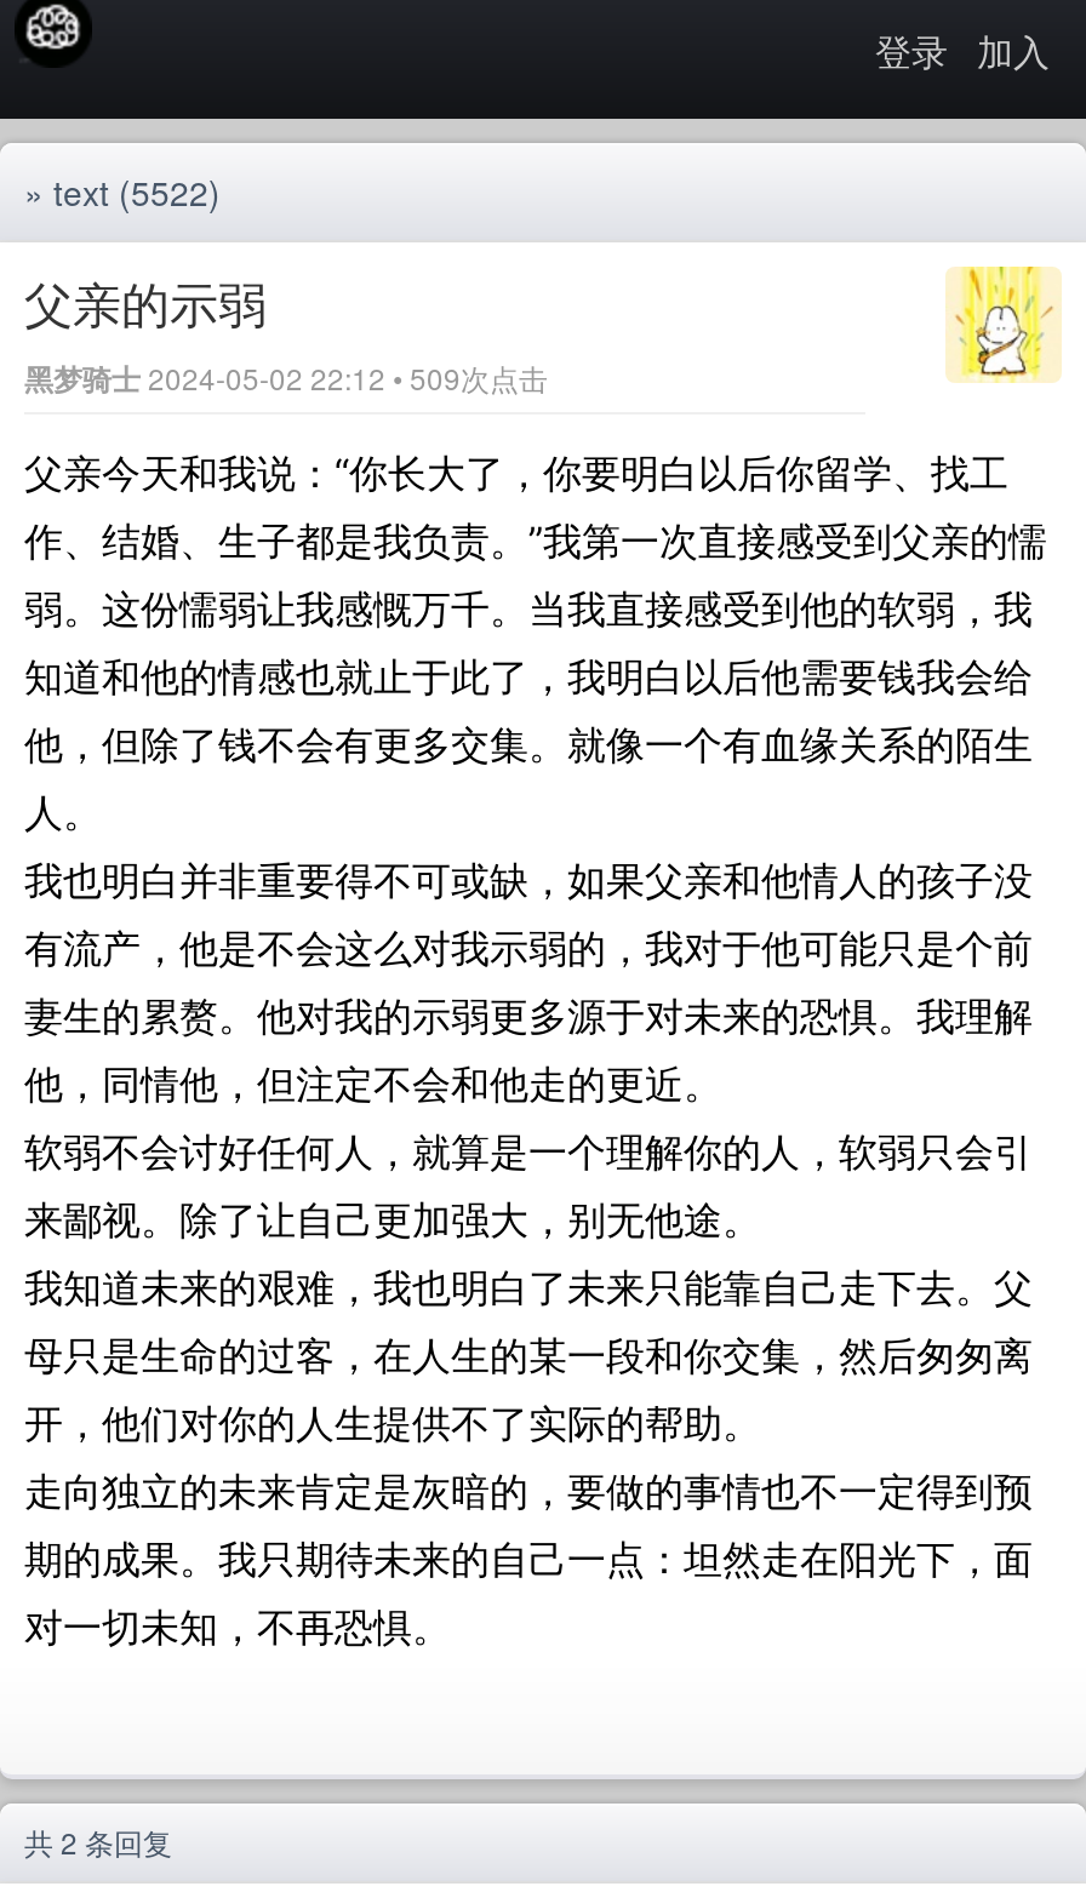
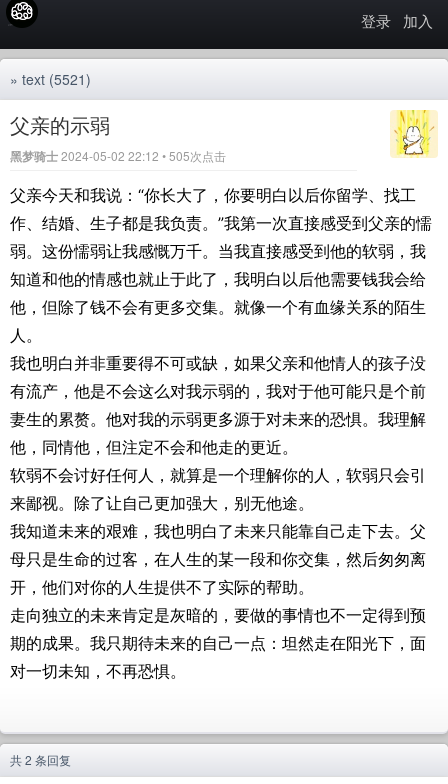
- » text (5522)
+ » text (5521)

- 黑梦骑士2024-05-02 22:12 • 509次点击
+ 黑梦骑士2024-05-02 22:12 • 505次点击
